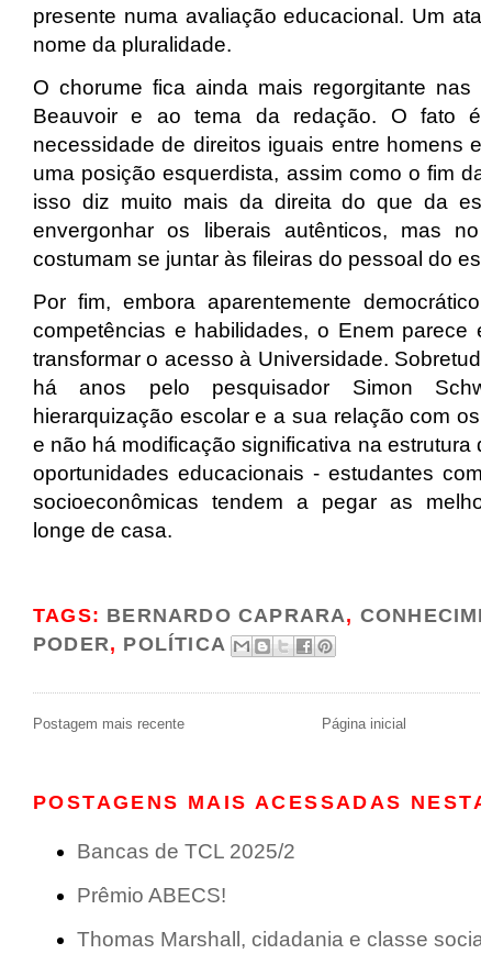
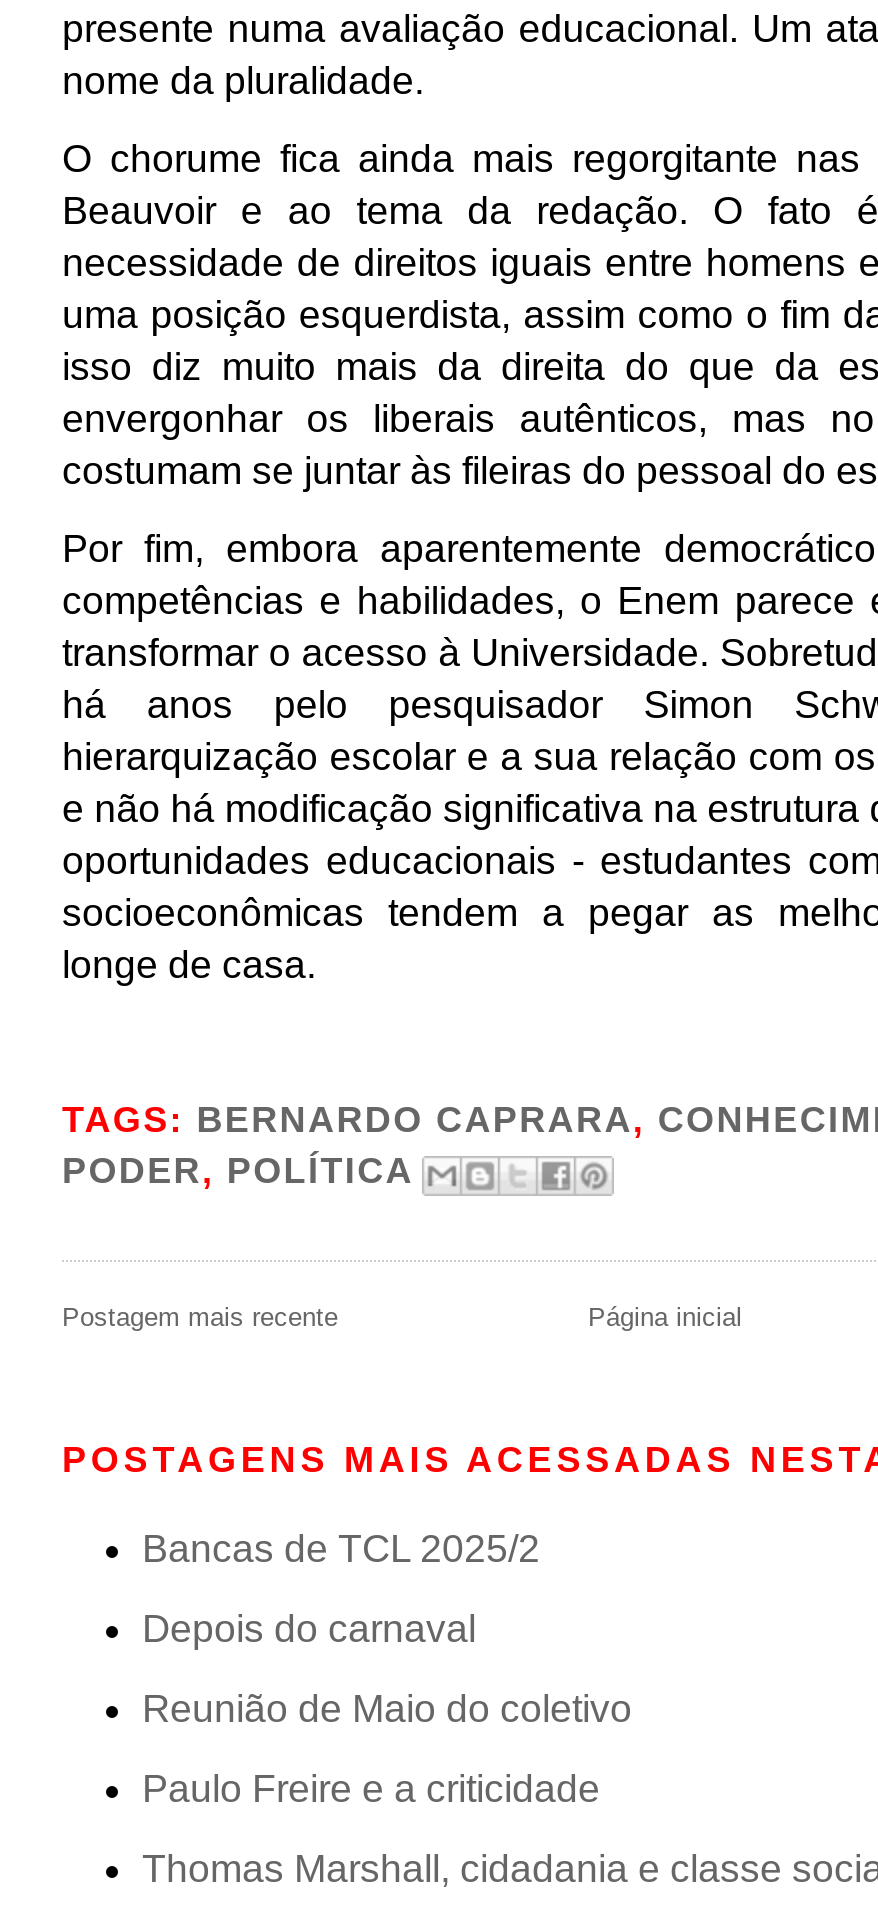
- Prêmio ABECS!
+ Depois do carnaval
+ Reunião de Maio do coletivo
+ Paulo Freire e a criticidade
